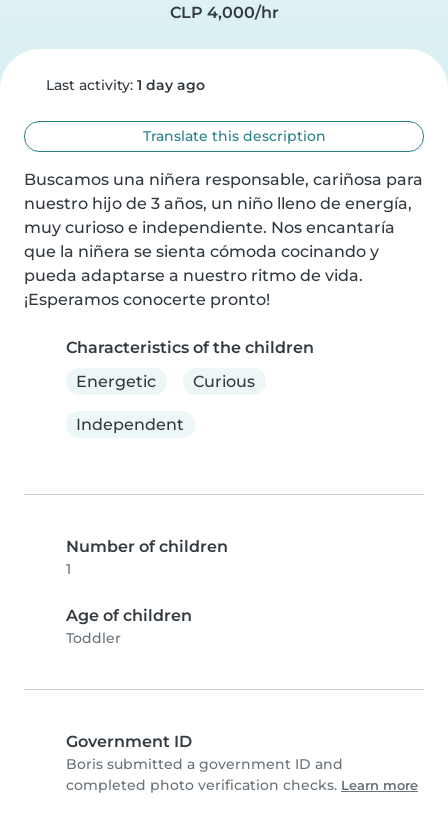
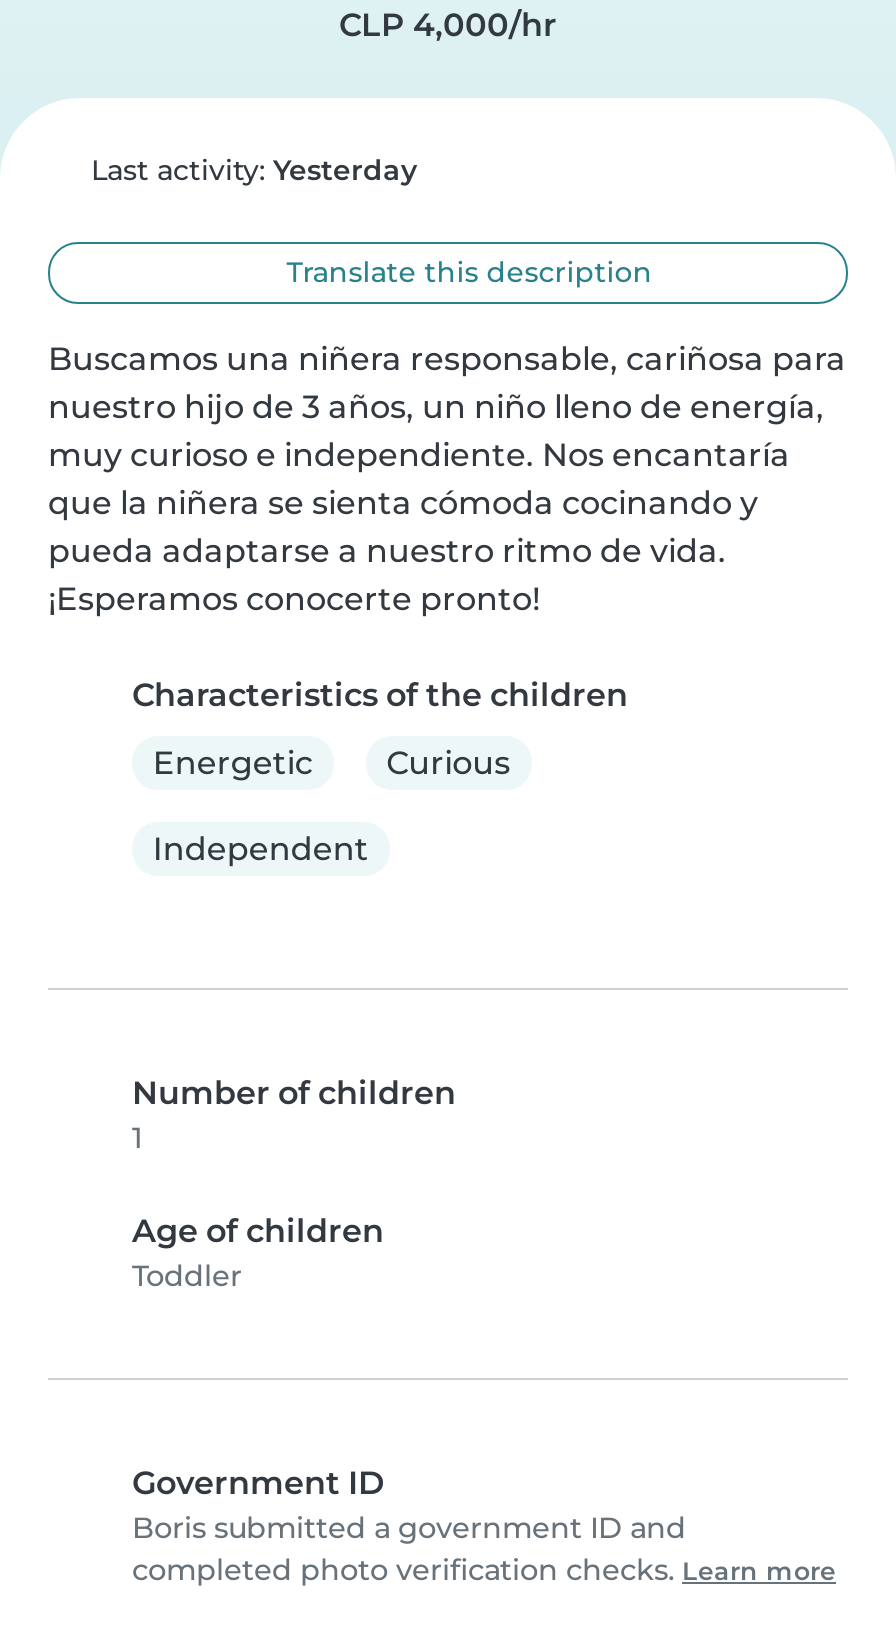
- Last activity: 1 day ago
+ Last activity: Yesterday
